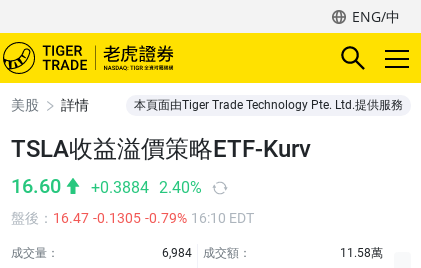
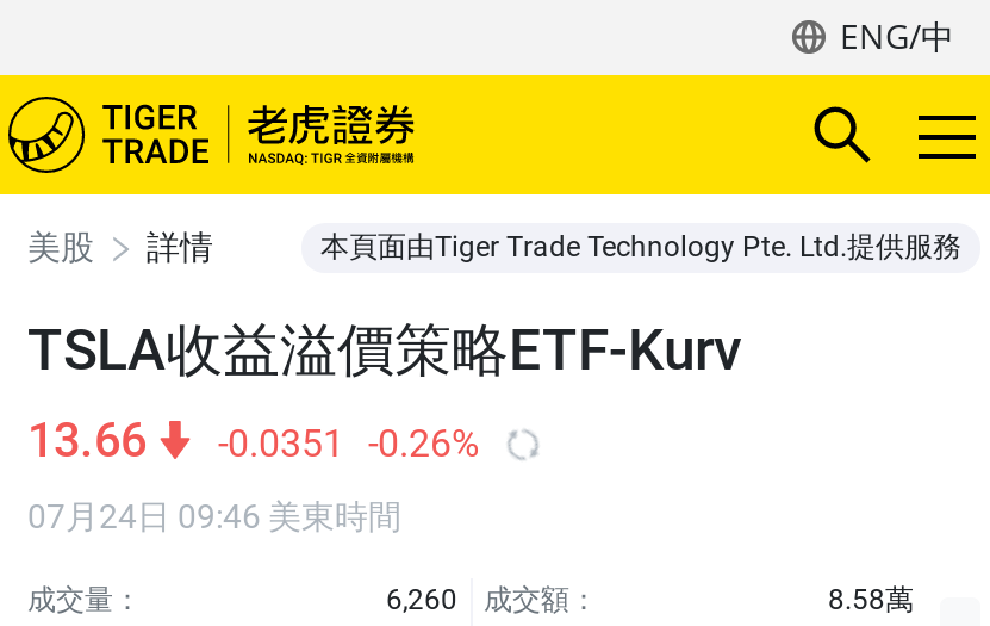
- 16.60
- +0.3884 2.40%
+ 13.66
+ -0.0351 -0.26%

- 盤後：16.47 -0.1305 -0.79% 16:10 EDT
+ 07月24日 09:46 美東時間

- 6,984 成交額：
+ 6,260 成交額：

- 11.58萬
+ 8.58萬
